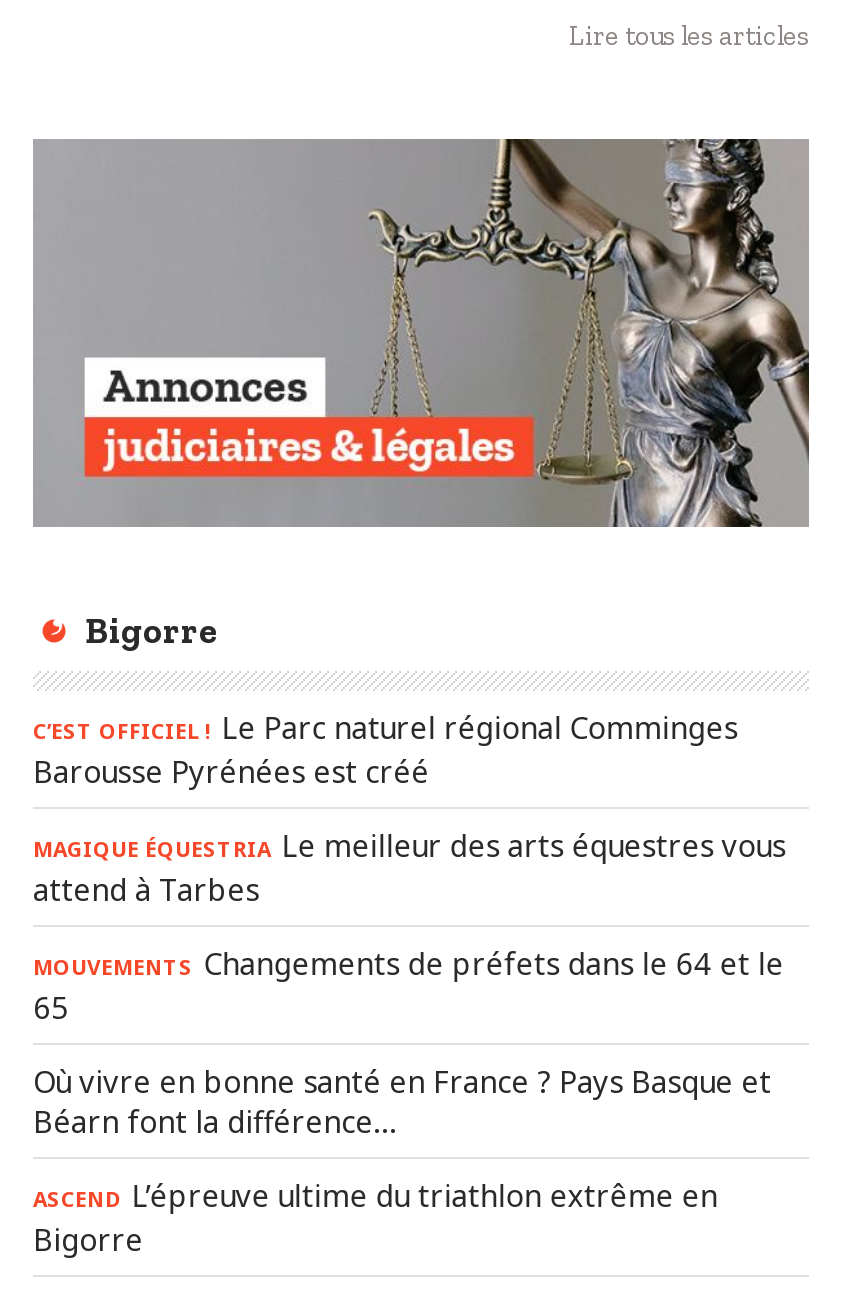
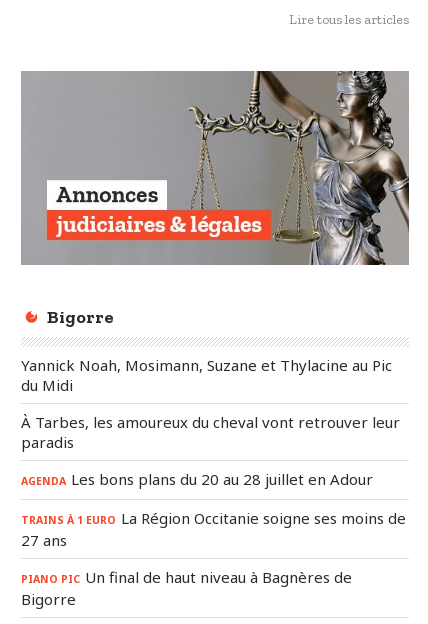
- C’EST OFFICIEL ! Le Parc naturel régional Comminges
- Barousse Pyrénées est créé
+ Yannick Noah, Mosimann, Suzane et Thylacine au Pic
+ du Midi

- MAGIQUE ÉQUESTRIA Le meilleur des arts équestres vous
- attend à Tarbes
+ À Tarbes, les amoureux du cheval vont retrouver leur
+ paradis

- MOUVEMENTS Changements de préfets dans le 64 et le
- 65
+ AGENDA Les bons plans du 20 au 28 juillet en Adour

- Où vivre en bonne santé en France ? Pays Basque et
- Béarn font la différence…
+ TRAINS À 1 EURO La Région Occitanie soigne ses moins de
+ 27 ans

- ASCEND L’épreuve ultime du triathlon extrême en
+ PIANO PIC Un final de haut niveau à Bagnères de
